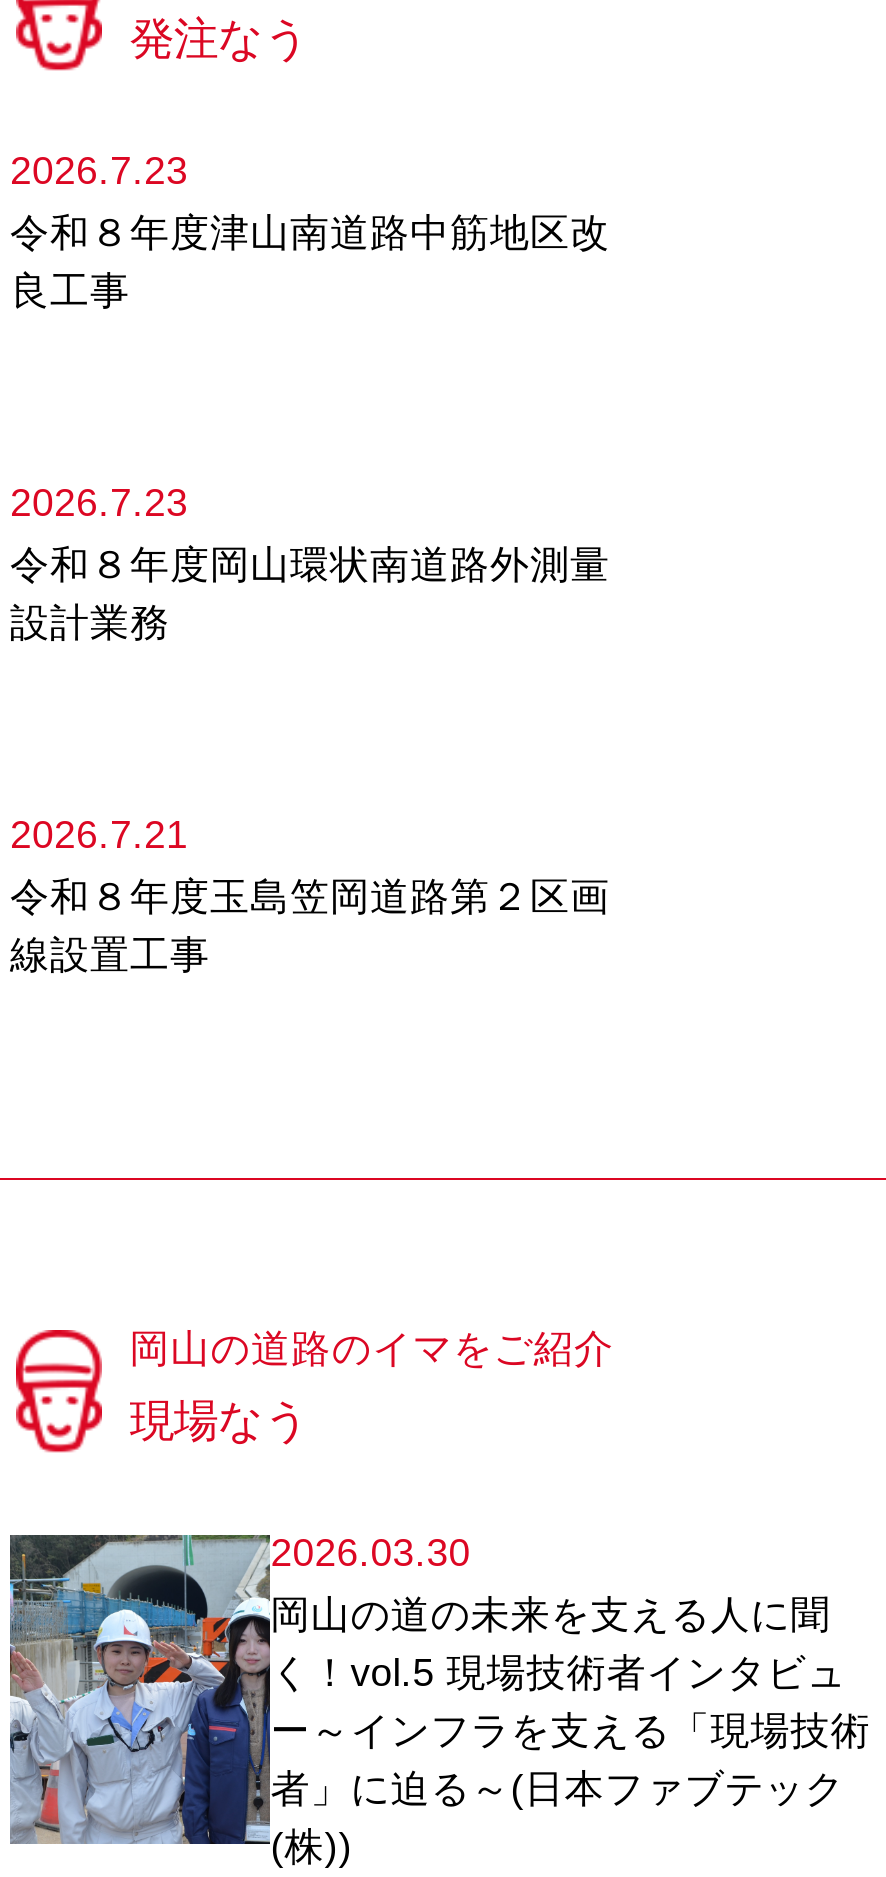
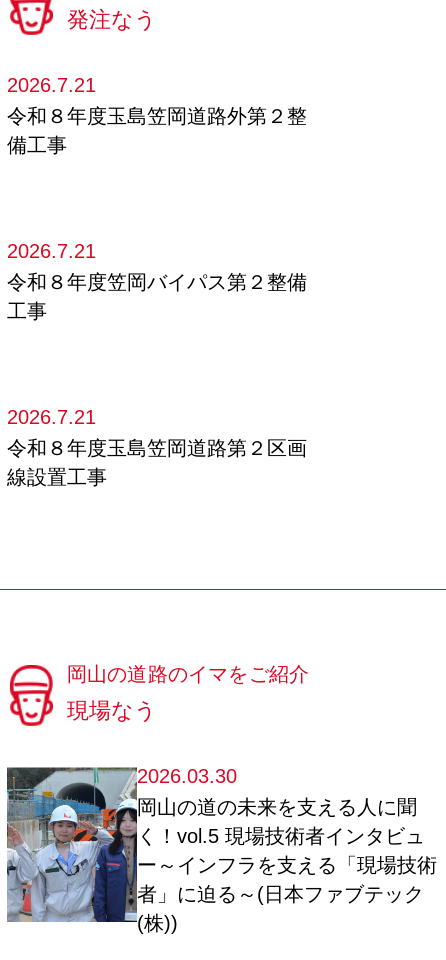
- 2026.7.23
- 令和８年度津山南道路中筋地区改
- 良工事
+ 2026.7.21
+ 令和８年度玉島笠岡道路外第２整
+ 備工事

- 2026.7.23
- 令和８年度岡山環状南道路外測量
- 設計業務
+ 2026.7.21
+ 令和８年度笠岡バイパス第２整備
+ 工事
